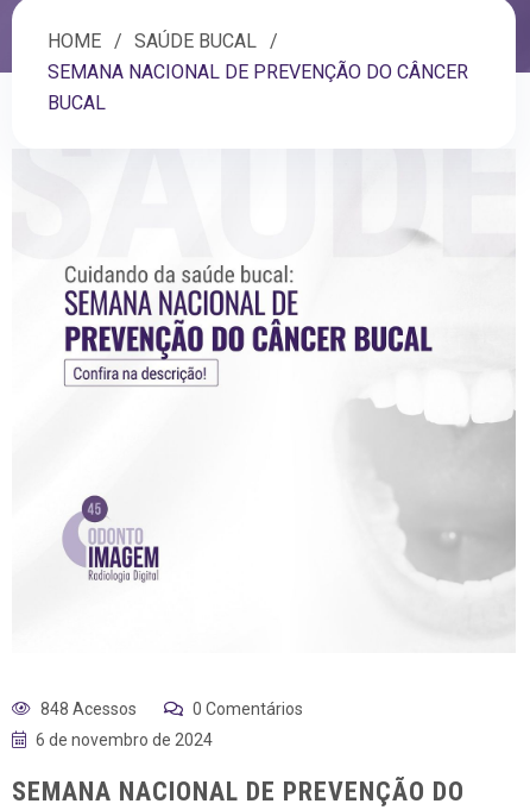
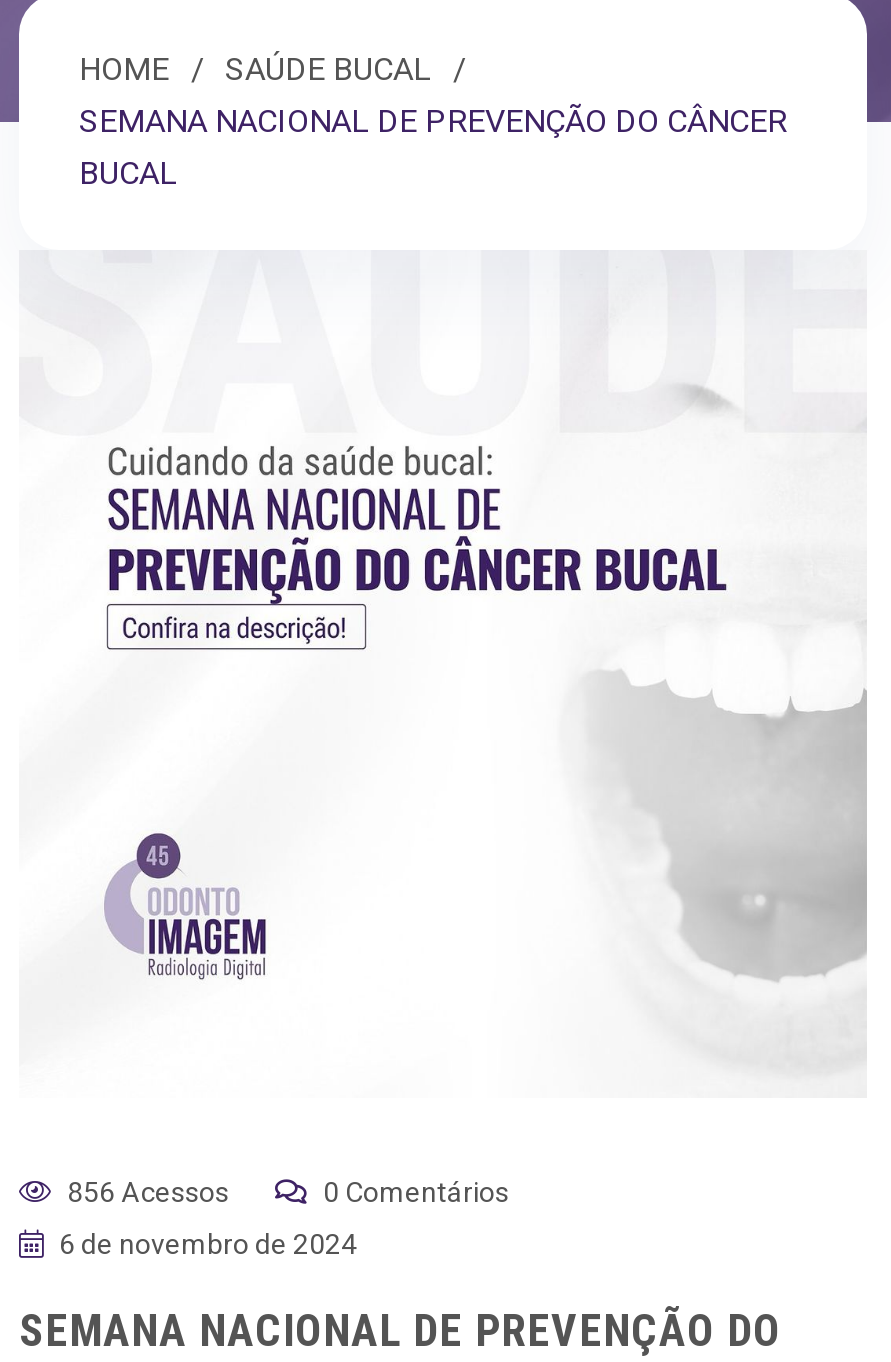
- 848 Acessos
+ 856 Acessos
